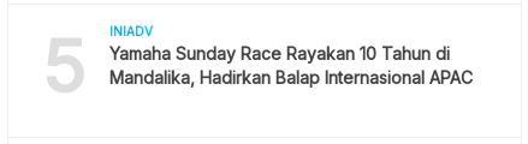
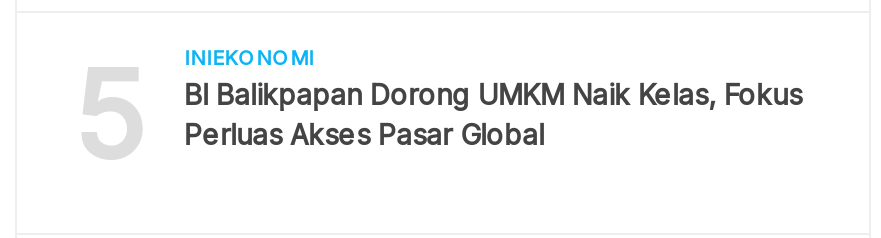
- INIADV
- Yamaha Sunday Race Rayakan 10 Tahun di
- Mandalika, Hadirkan Balap Internasional APAC
+ INIEKONOMI
+ BI Balikpapan Dorong UMKM Naik Kelas, Fokus
+ Perluas Akses Pasar Global
